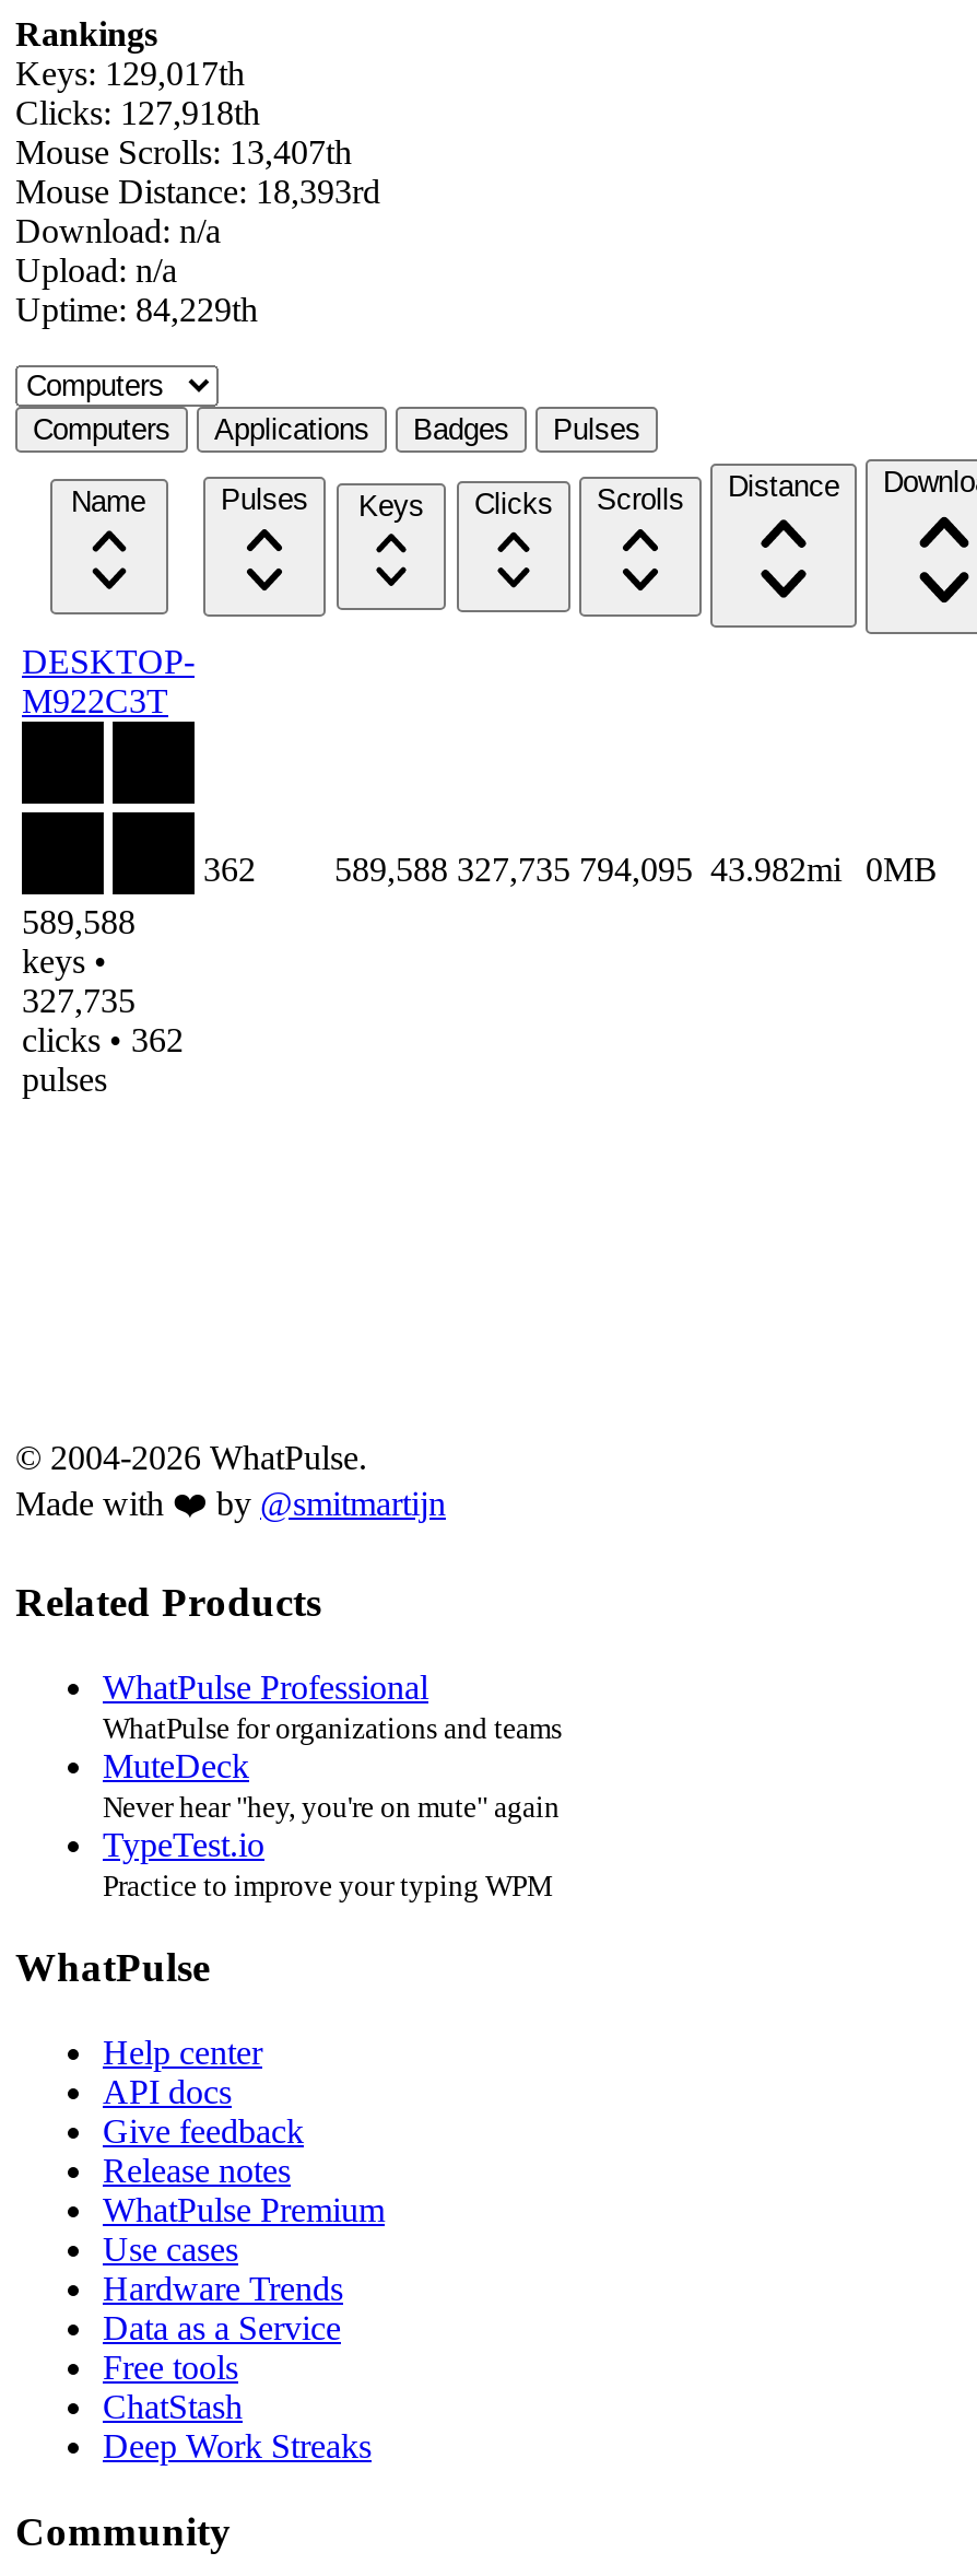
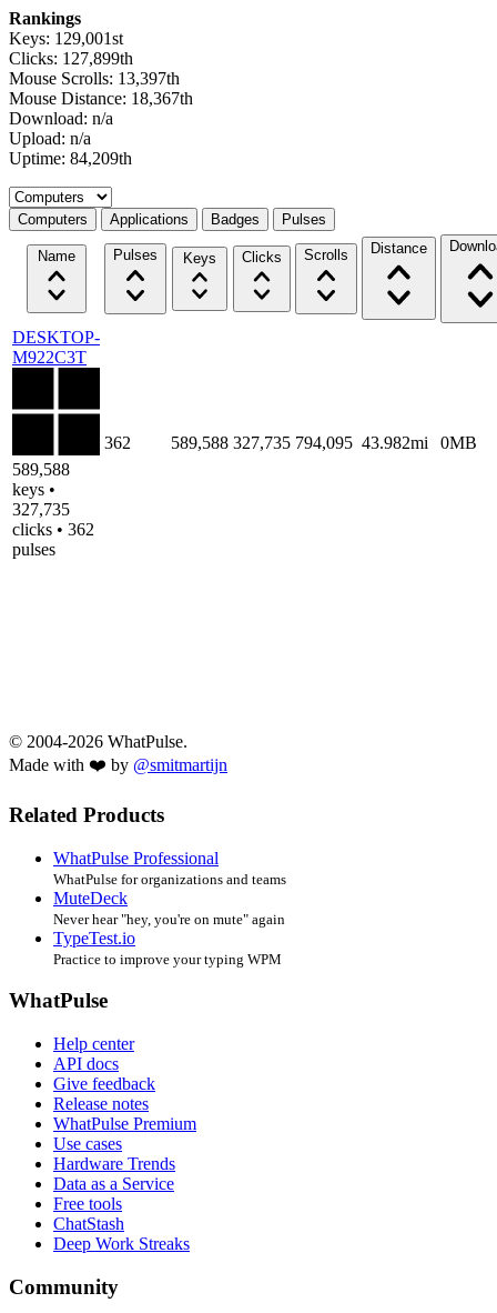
- Keys: 129,017th
+ Keys: 129,001st

- Clicks: 127,918th
+ Clicks: 127,899th

- Mouse Scrolls: 13,407th
+ Mouse Scrolls: 13,397th

- Mouse Distance: 18,393rd
+ Mouse Distance: 18,367th

- Uptime: 84,229th
+ Uptime: 84,209th
